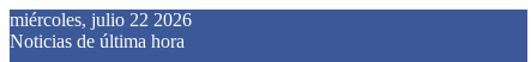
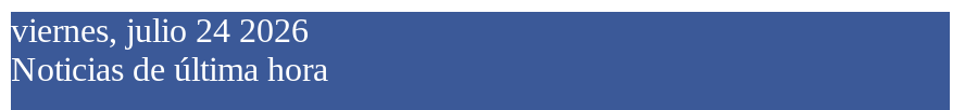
- miércoles, julio 22 2026
+ viernes, julio 24 2026
